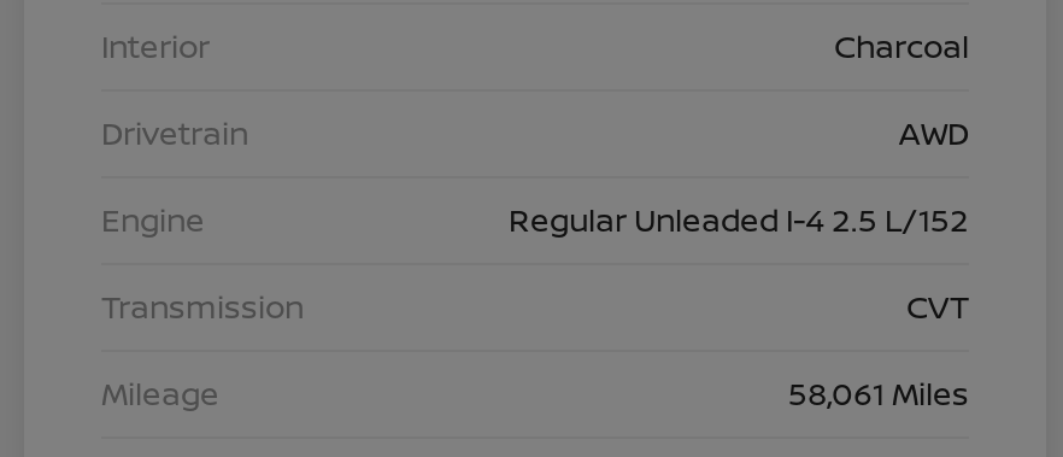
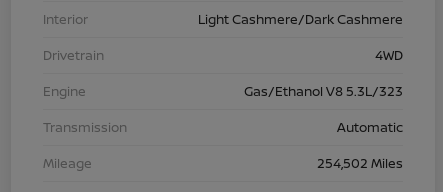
- Charcoal
+ Light Cashmere/Dark Cashmere

- AWD
+ 4WD

- Regular Unleaded I-4 2.5 L/152
+ Gas/Ethanol V8 5.3L/323

- CVT
+ Automatic

- 58,061 Miles
+ 254,502 Miles
